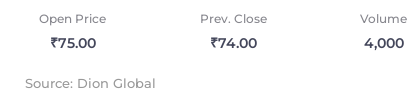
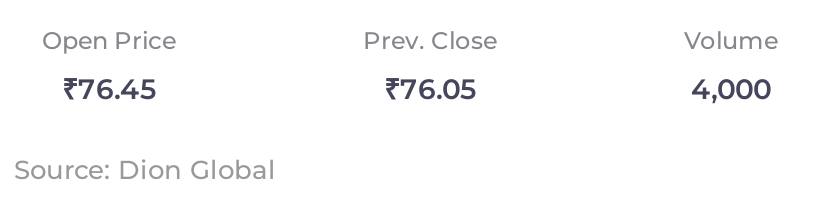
- ₹75.00
+ ₹76.45

- ₹74.00
+ ₹76.05
